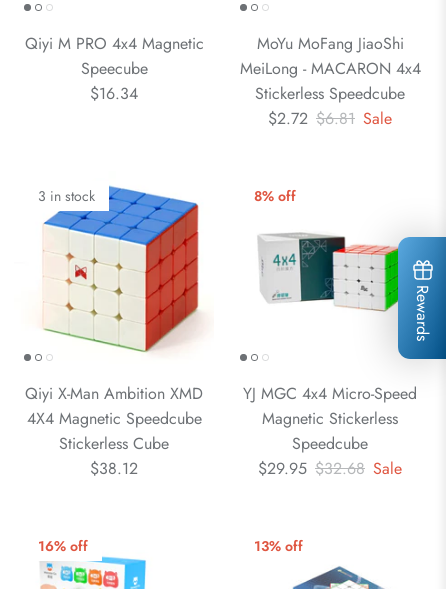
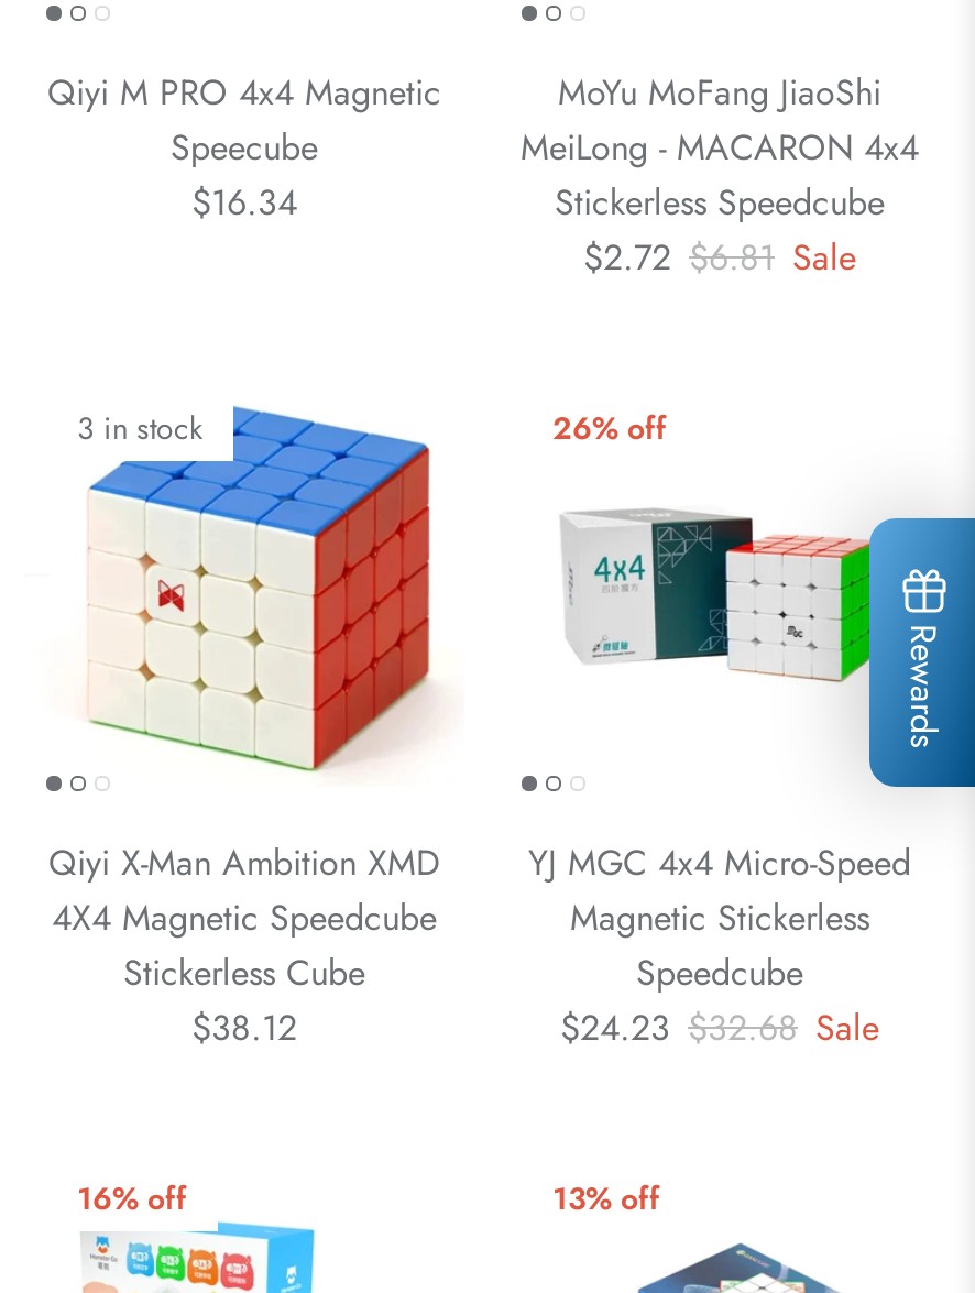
- 8% off
+ 26% off

- $29.95 $32.68 Sale
+ $24.23 $32.68 Sale
